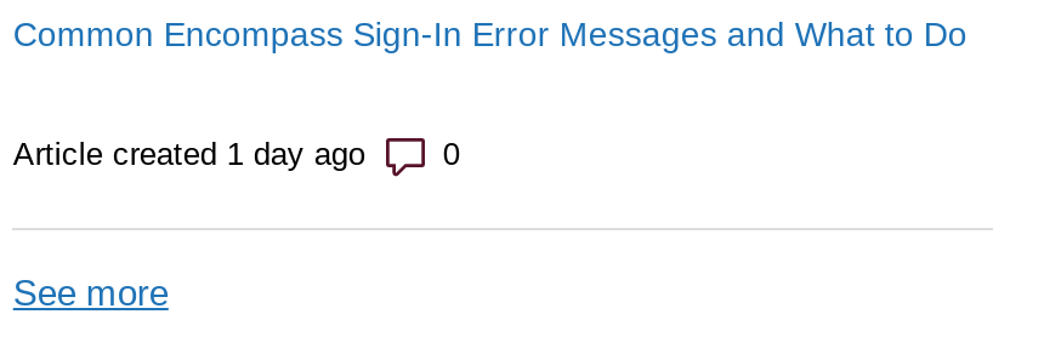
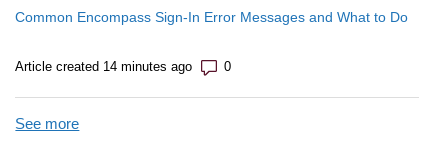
- Article created 1 day ago
+ Article created 14 minutes ago
